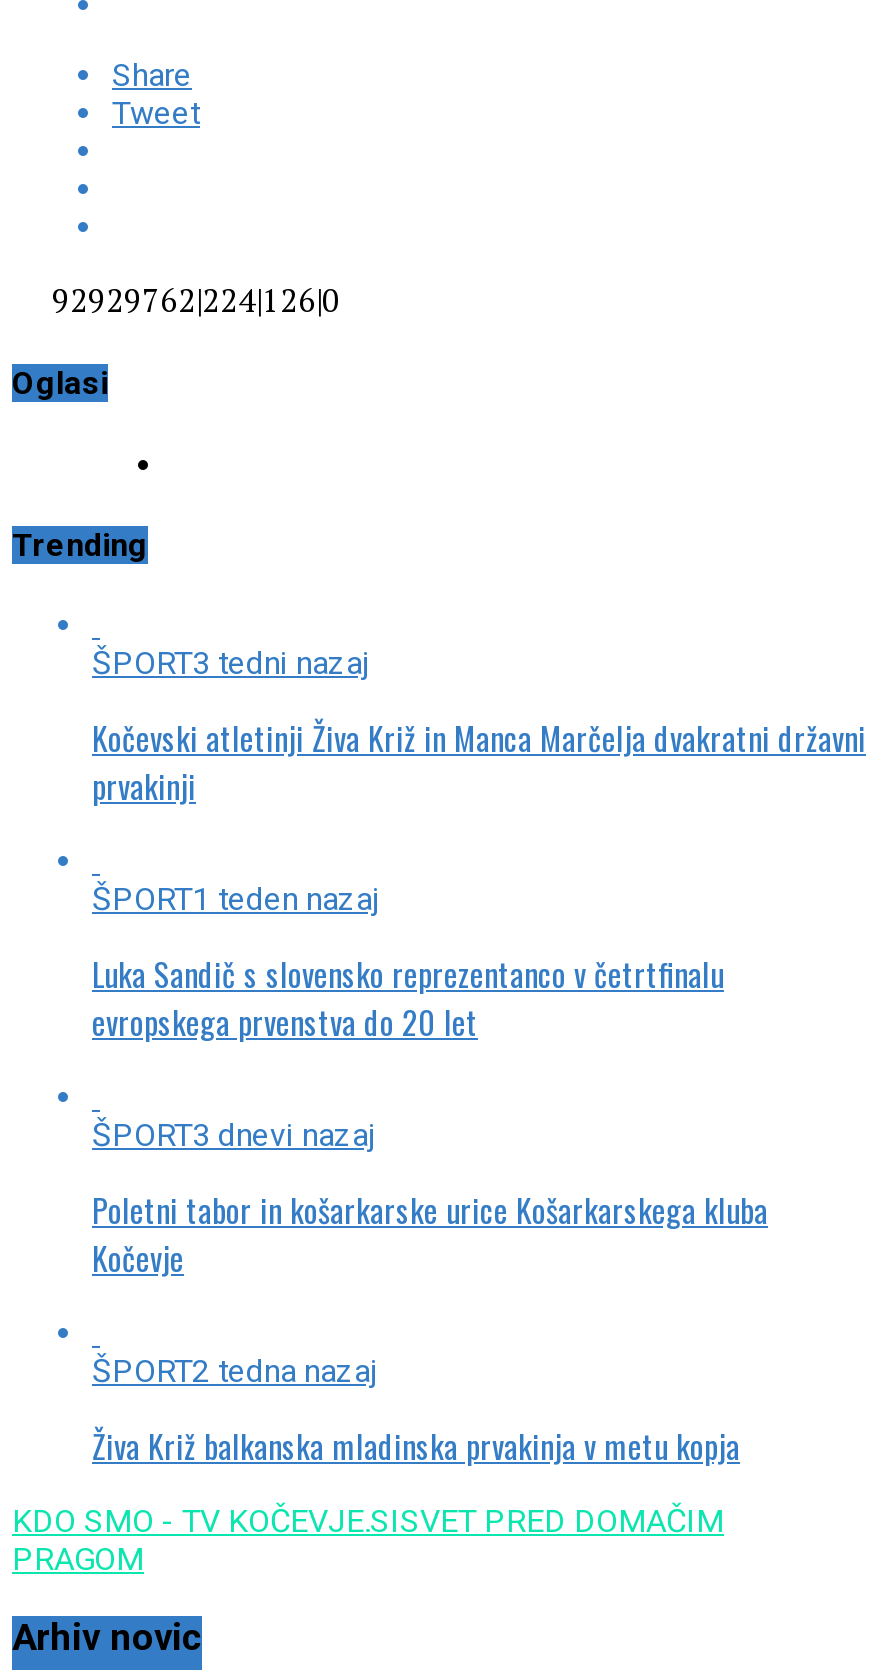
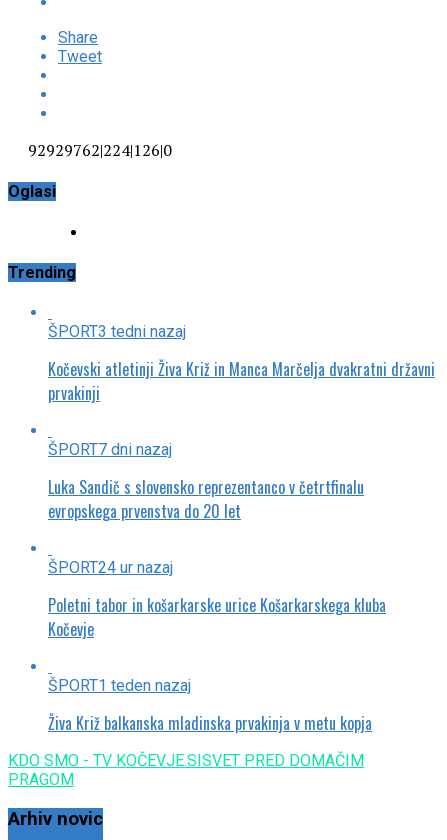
+ ŠPORT7 dni nazaj

moved down: ŠPORT1 teden nazaj

- ŠPORT3 dnevi nazaj
+ ŠPORT24 ur nazaj

- ŠPORT2 tedna nazaj
